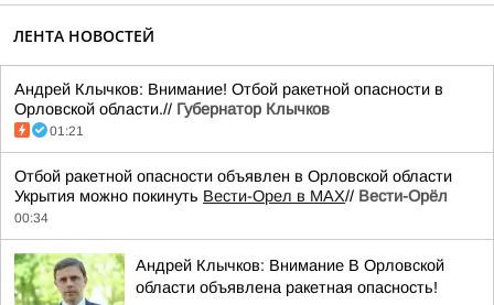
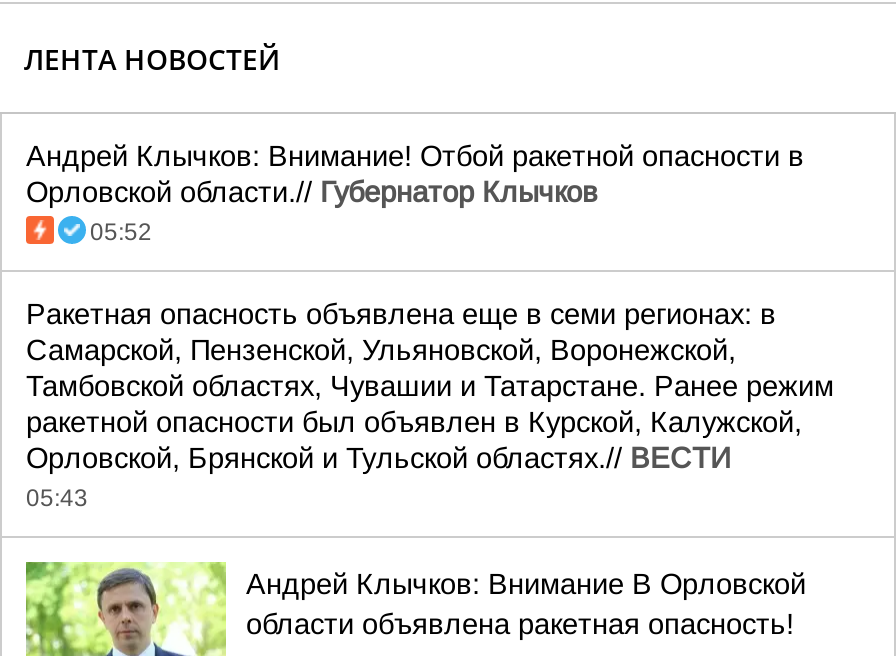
- 01:21
+ 05:52

- Отбой ракетной опасности объявлен в Орловской области
- Укрытия можно покинуть Вести-Орел в МАХ// Вести-Орёл
- 00:34
+ Ракетная опасность объявлена еще в семи регионах: в
+ Самарской, Пензенской, Ульяновской, Воронежской,
+ Тамбовской областях, Чувашии и Татарстане. Ранее режим
+ ракетной опасности был объявлен в Курской, Калужской,
+ Орловской, Брянской и Тульской областях.// ВЕСТИ
+ 05:43
